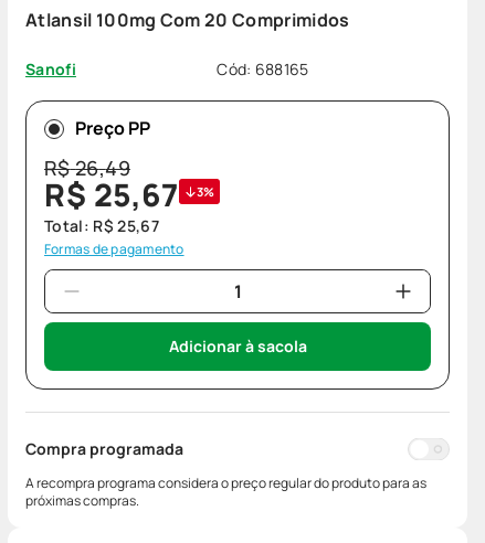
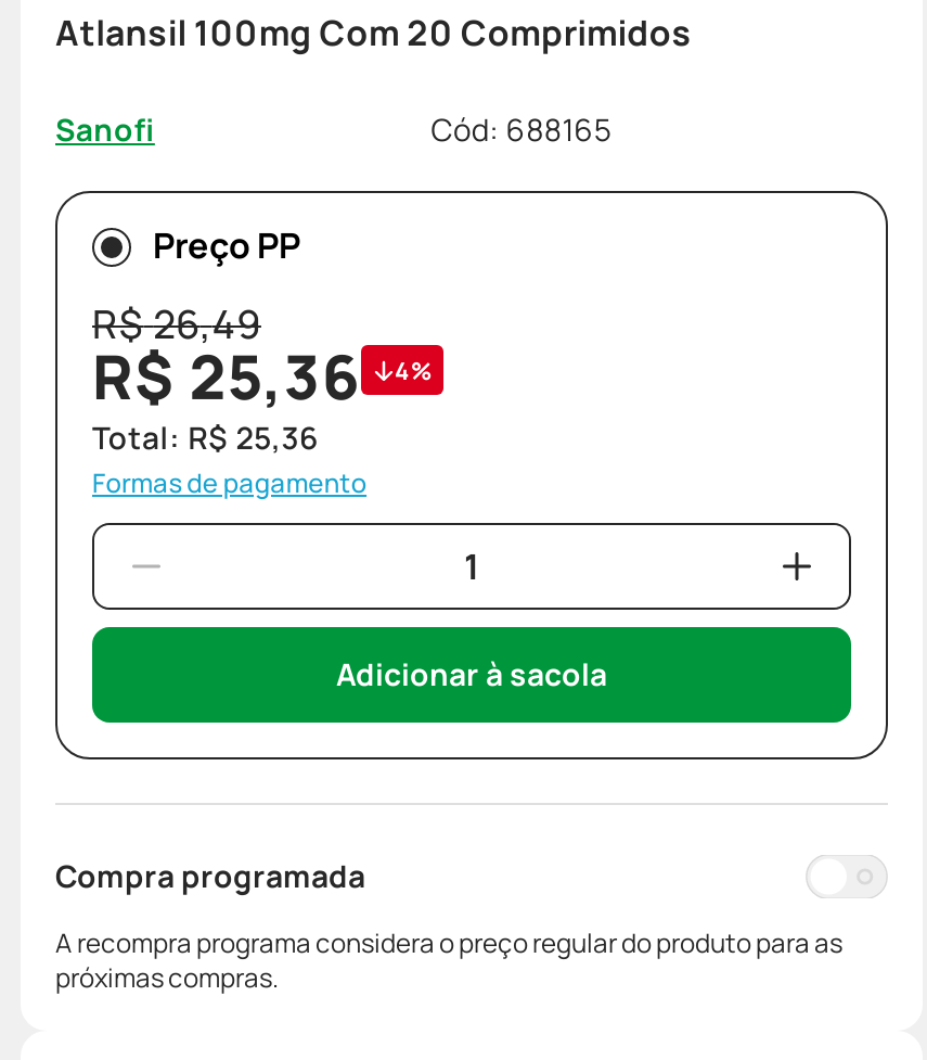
- R$ 25,67
+ R$ 25,36

- 3%
+ 4%

- Total: R$ 25,67
+ Total: R$ 25,36
